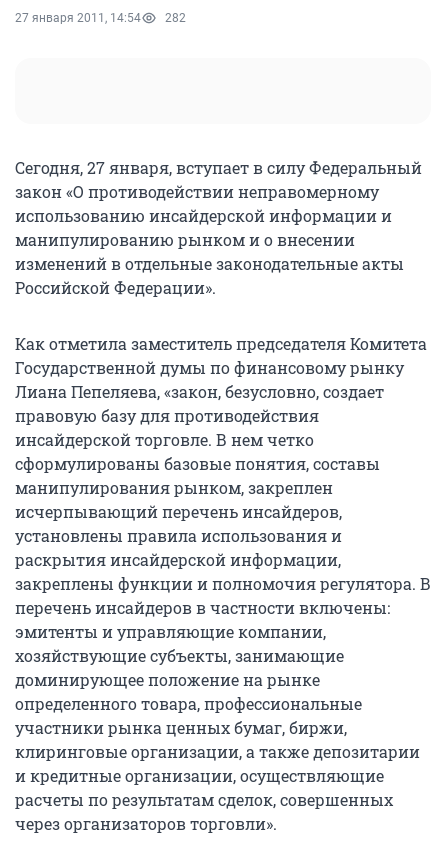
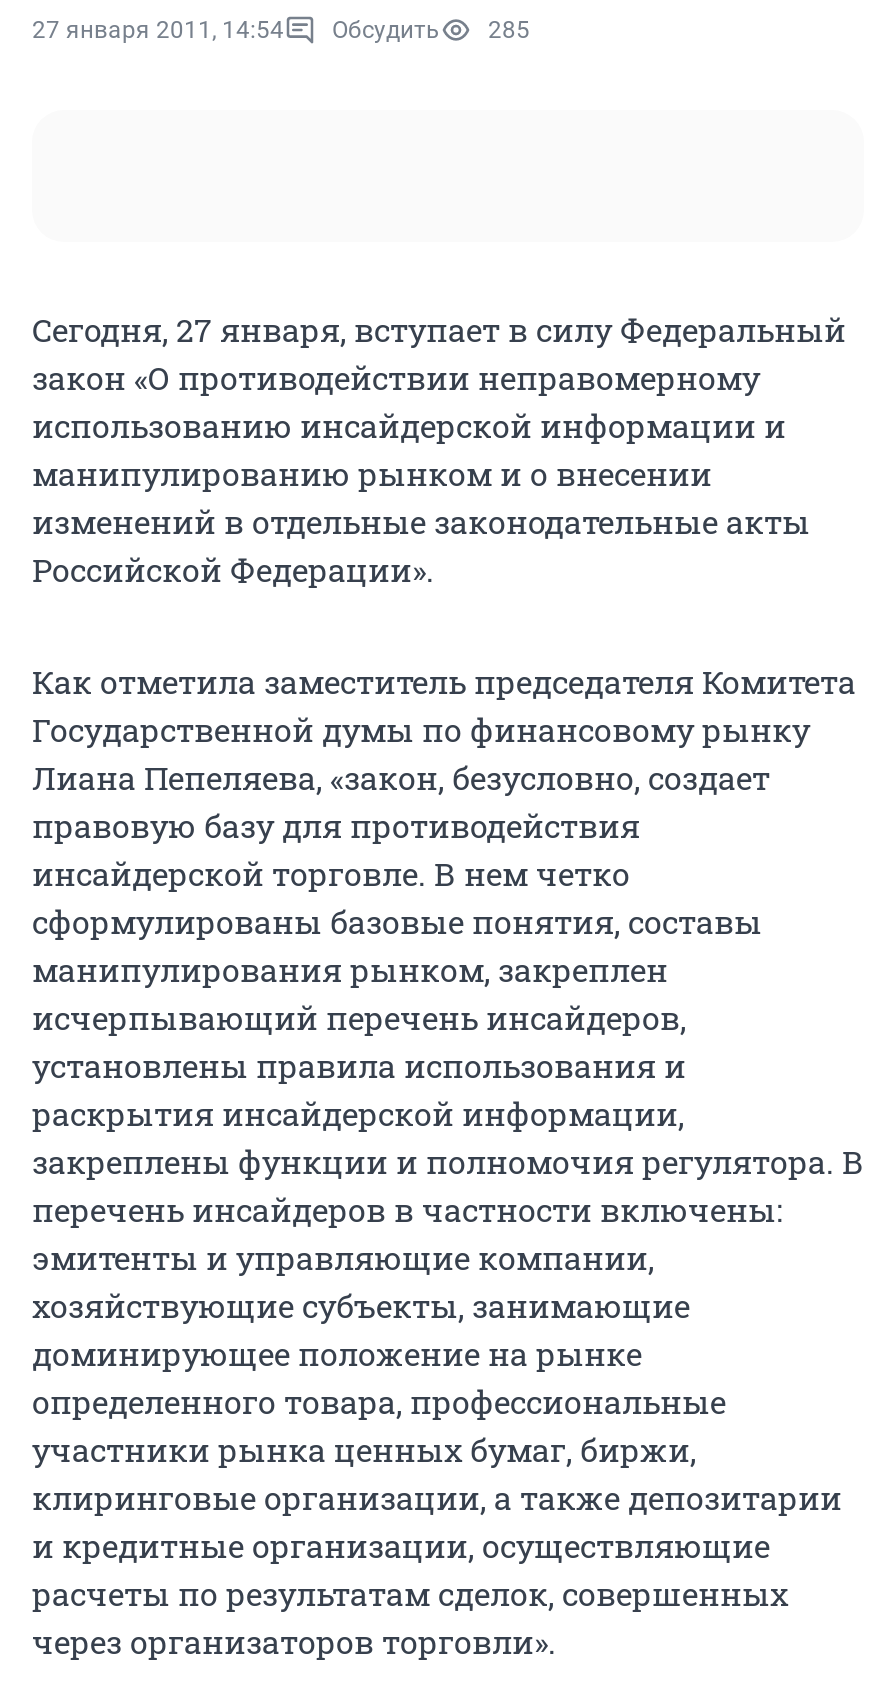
- 282
+ Обсудить
+ 285
